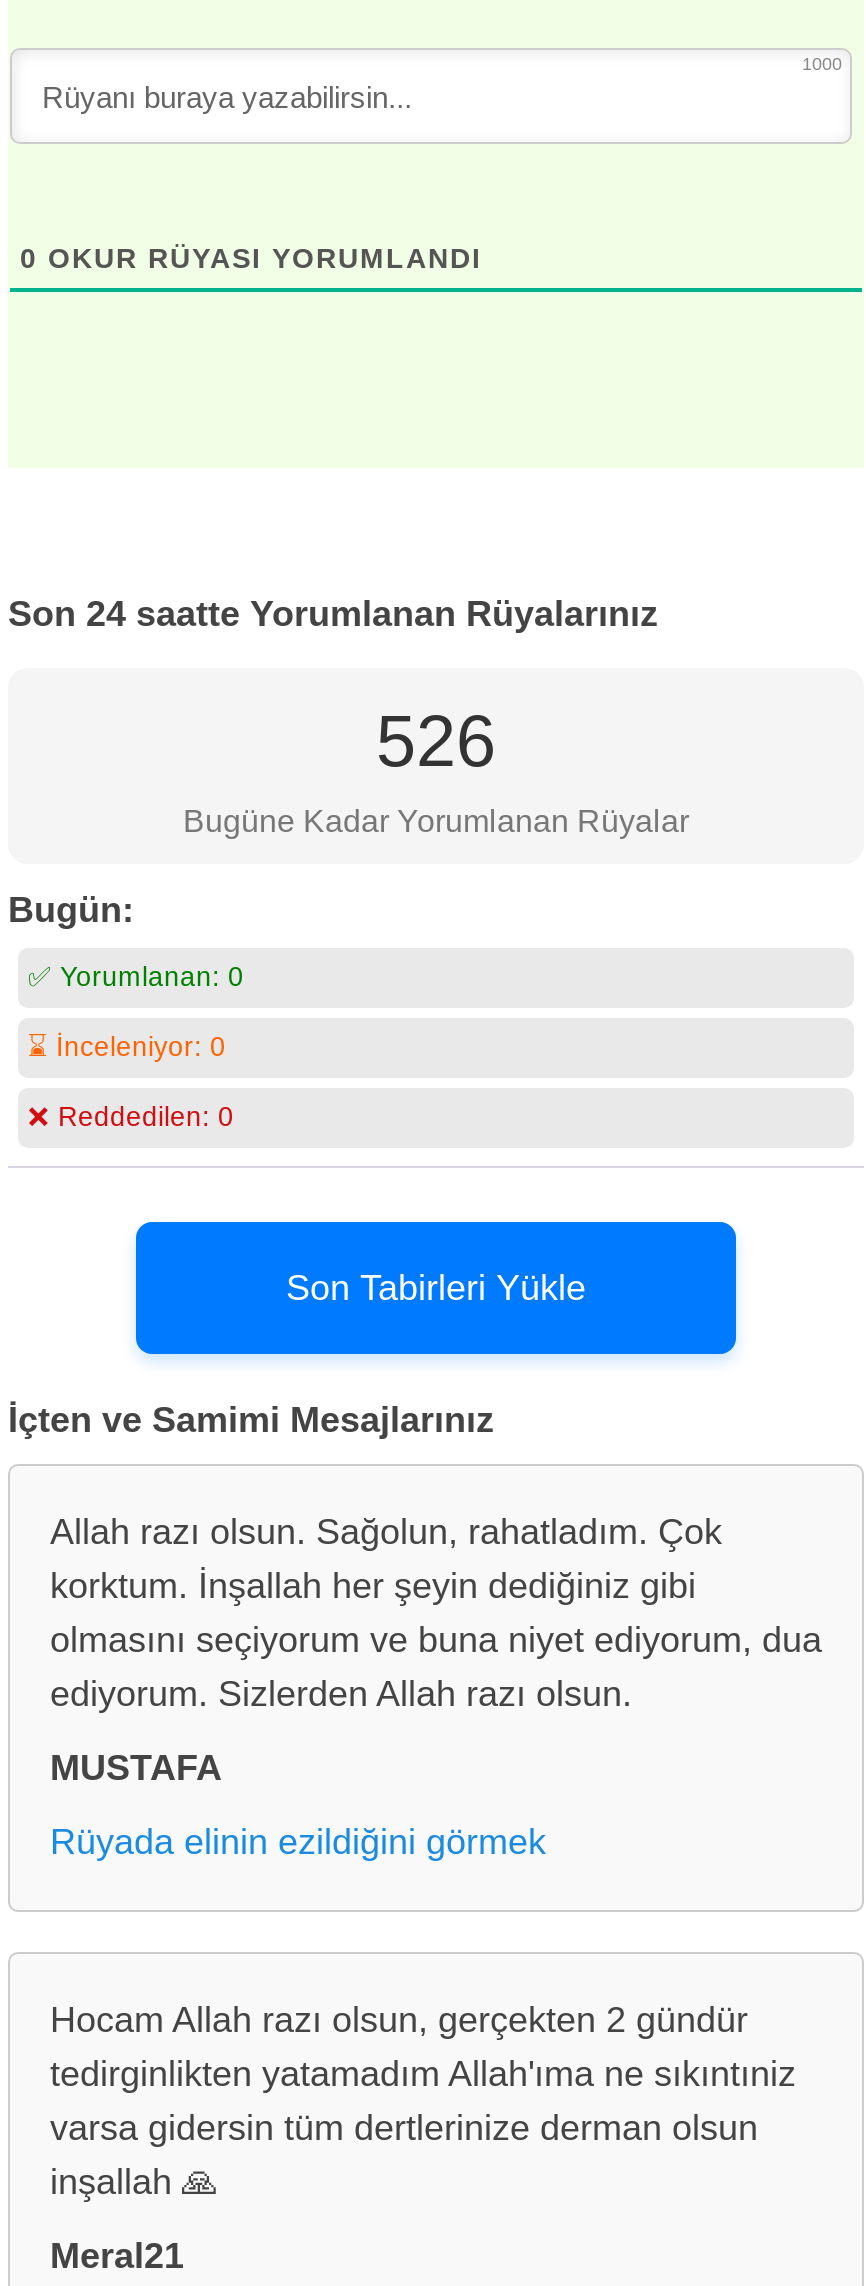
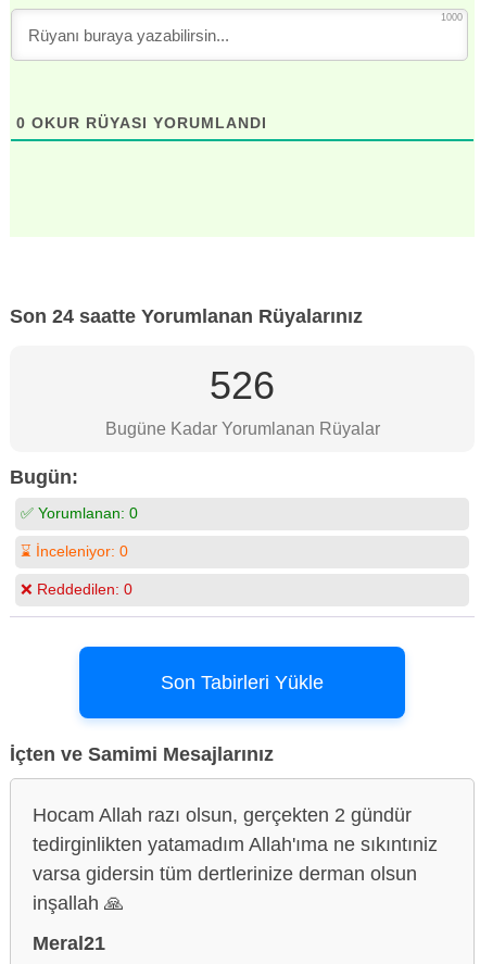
- Allah razı olsun. Sağolun, rahatladım. Çok
- korktum. İnşallah her şeyin dediğiniz gibi
- olmasını seçiyorum ve buna niyet ediyorum, dua
- ediyorum. Sizlerden Allah razı olsun.
- MUSTAFA
- Rüyada elinin ezildiğini görmek
